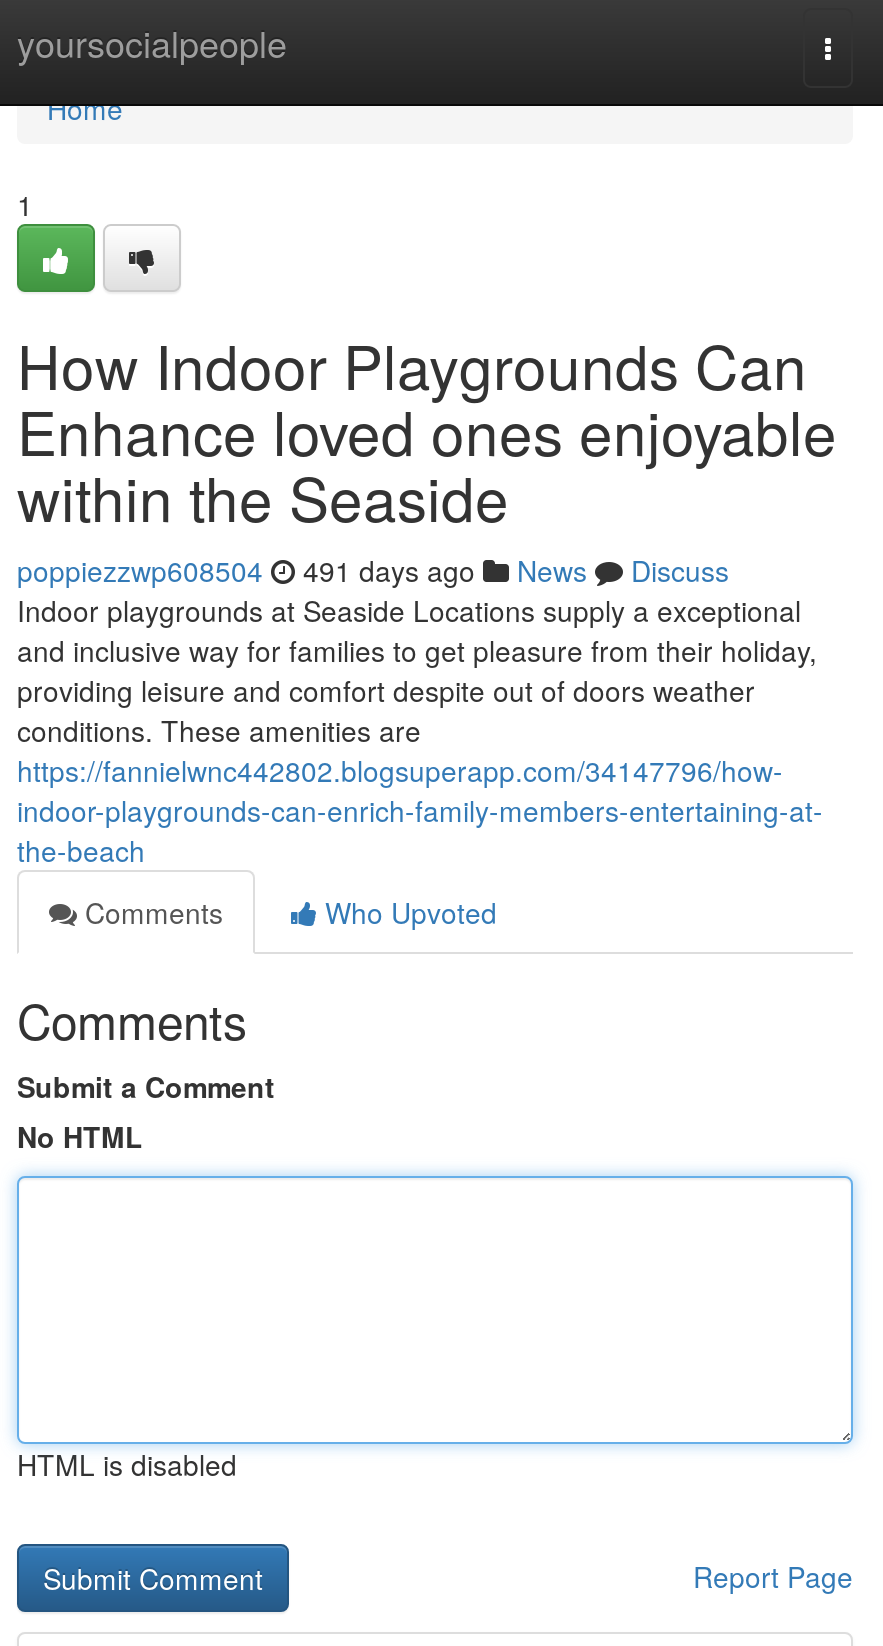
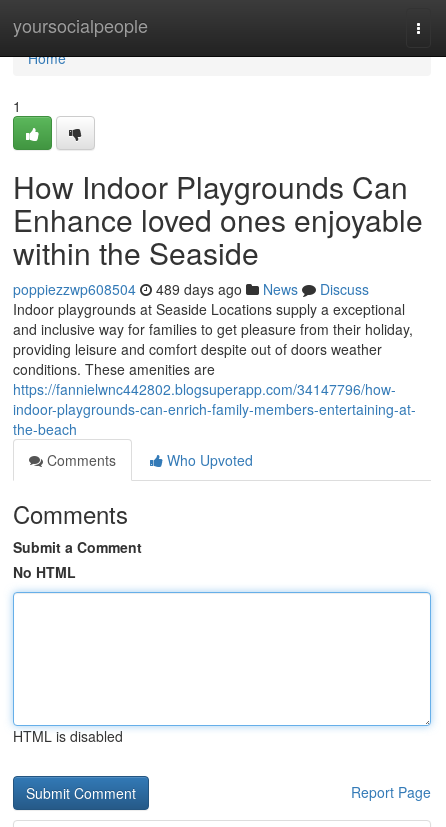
- poppiezzwp608504 491 days ago News Discuss
+ poppiezzwp608504 489 days ago News Discuss
